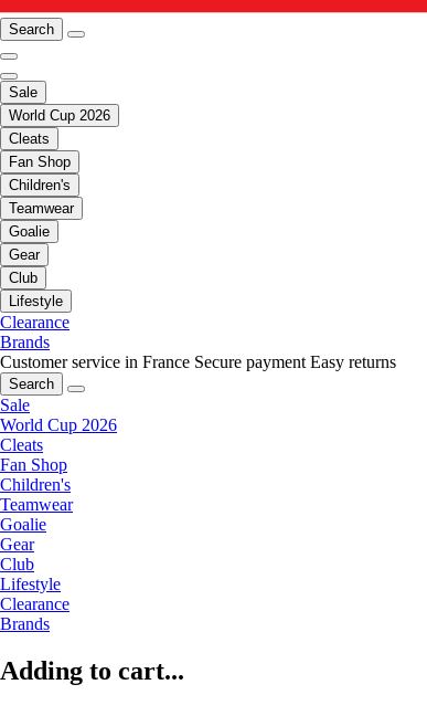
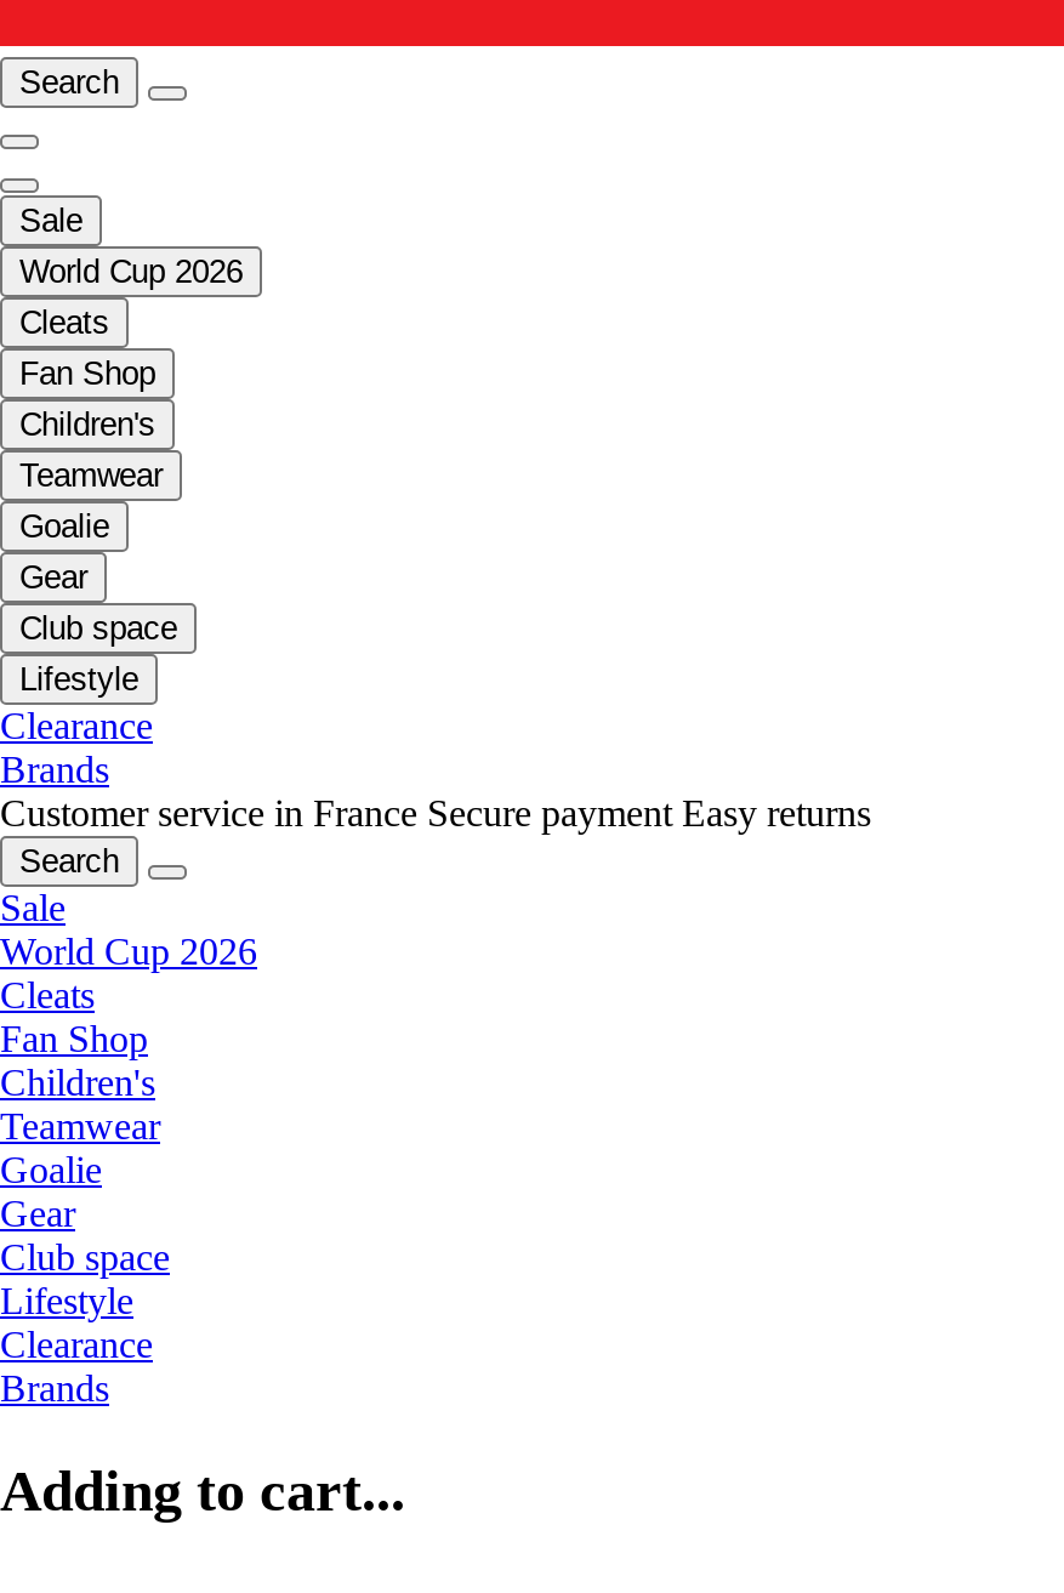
- Club
+ Club space

- Club
+ Club space
